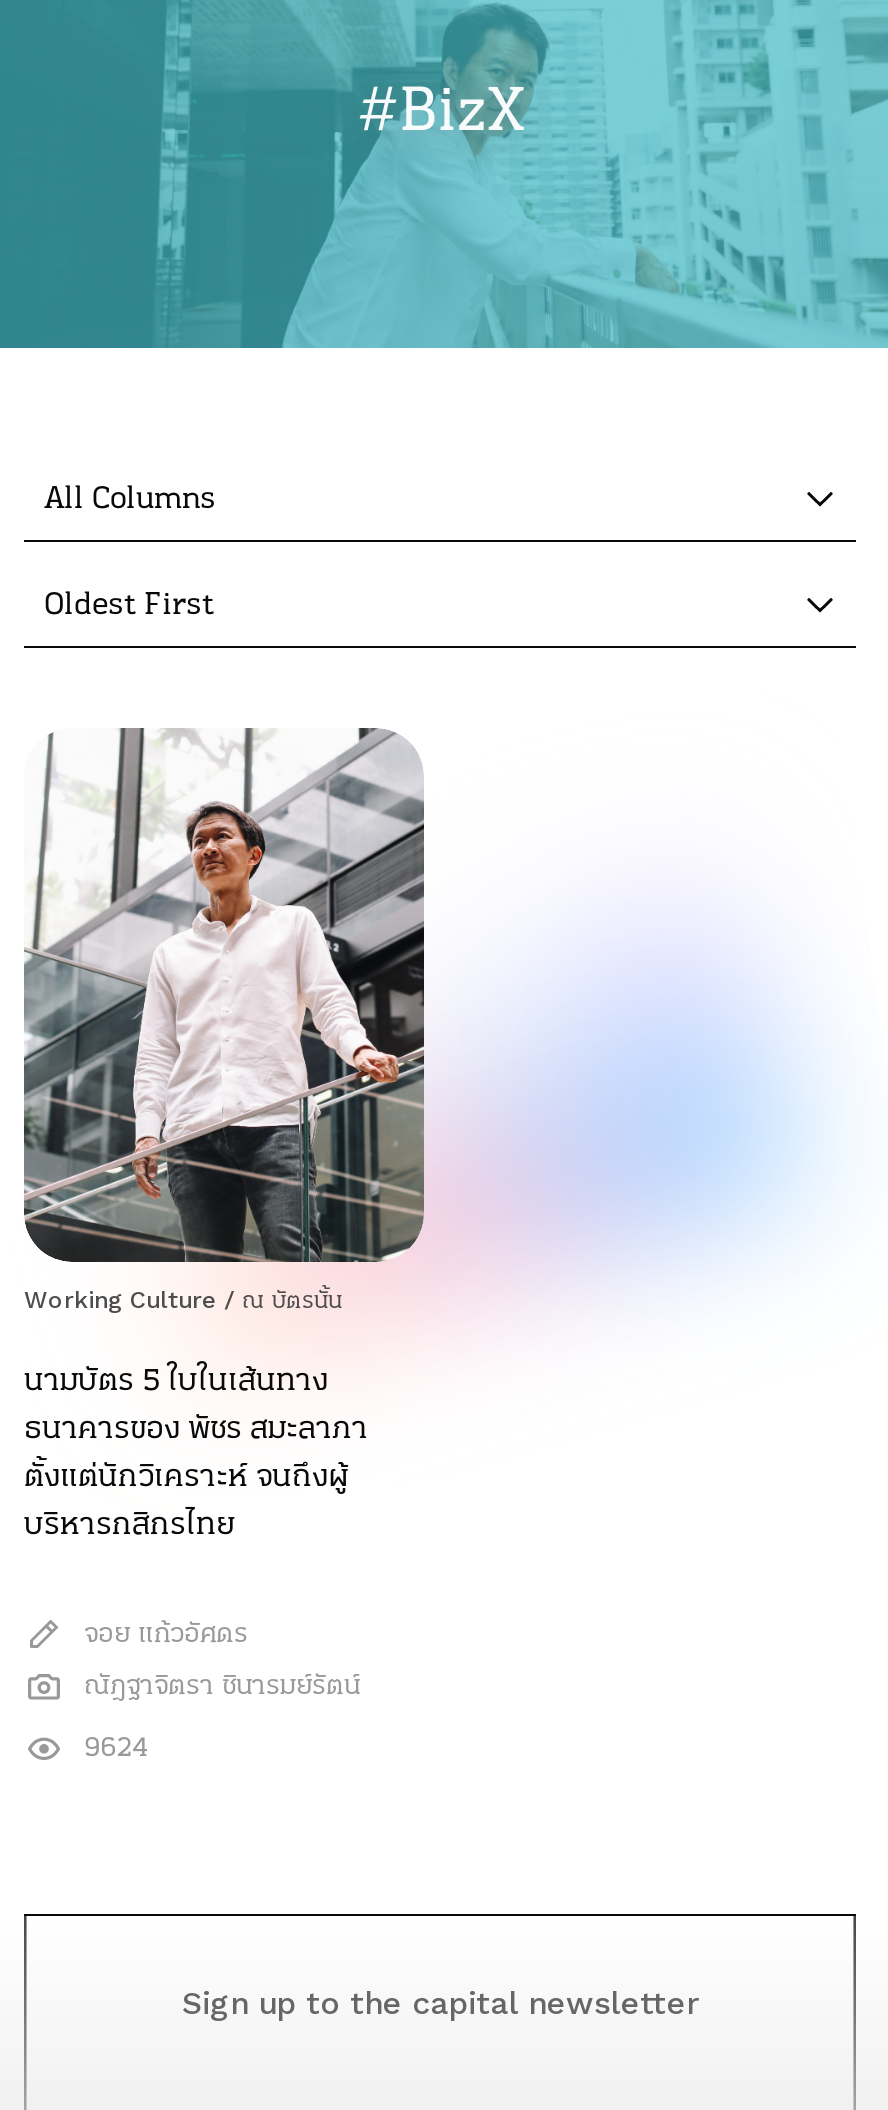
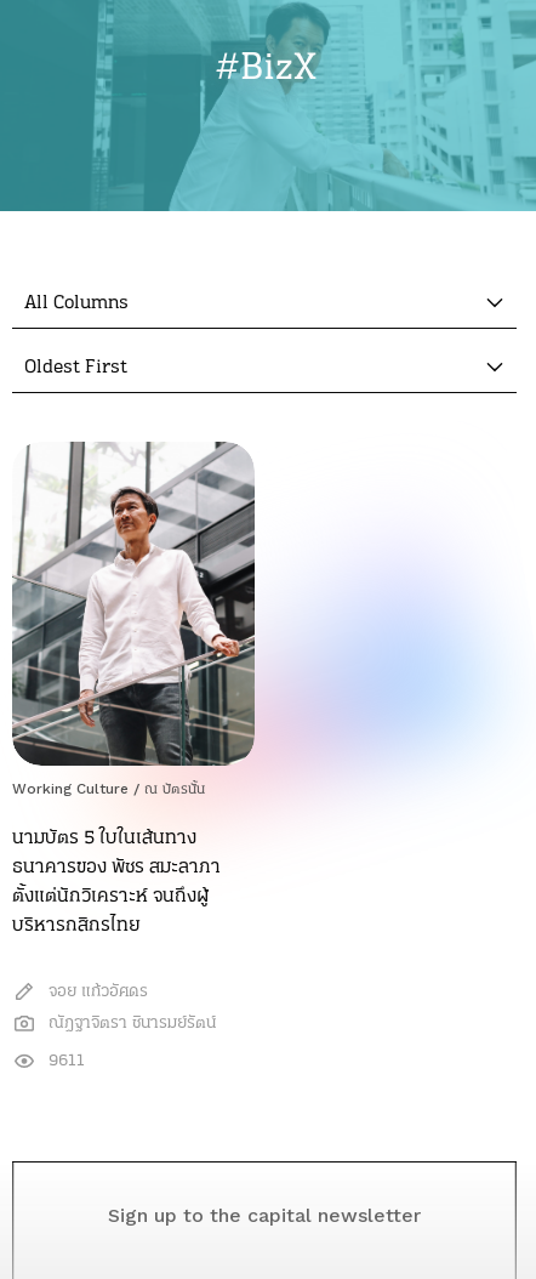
- 9624
+ 9611
